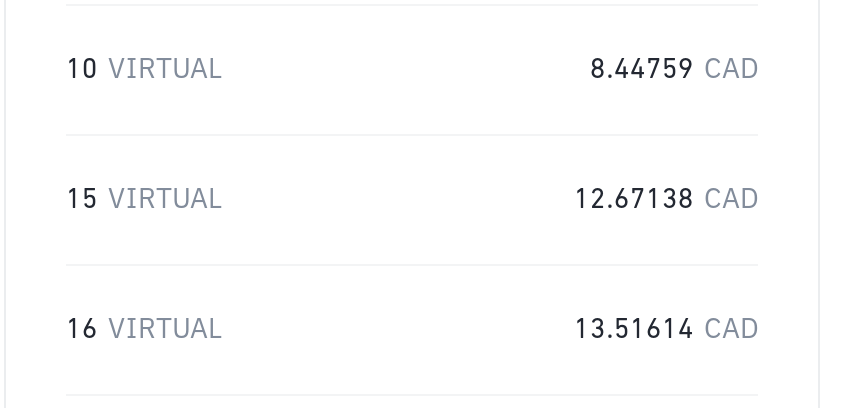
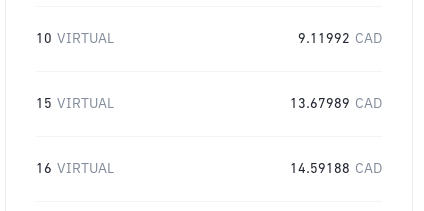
- 8.44759 CAD
+ 9.11992 CAD

- 12.67138 CAD
+ 13.67989 CAD

- 13.51614 CAD
+ 14.59188 CAD
